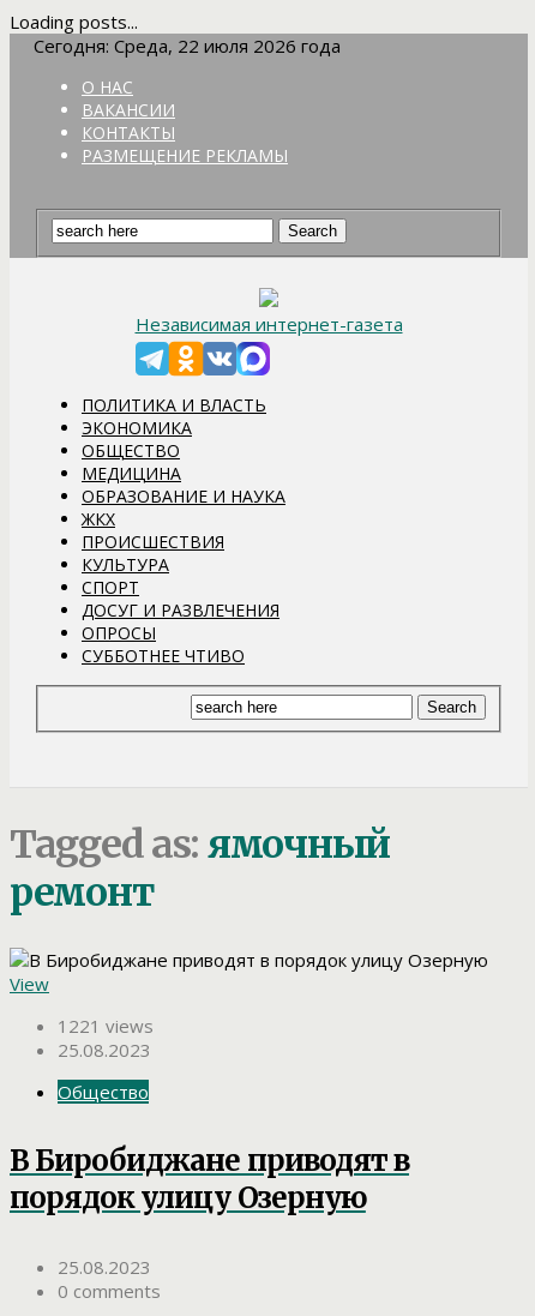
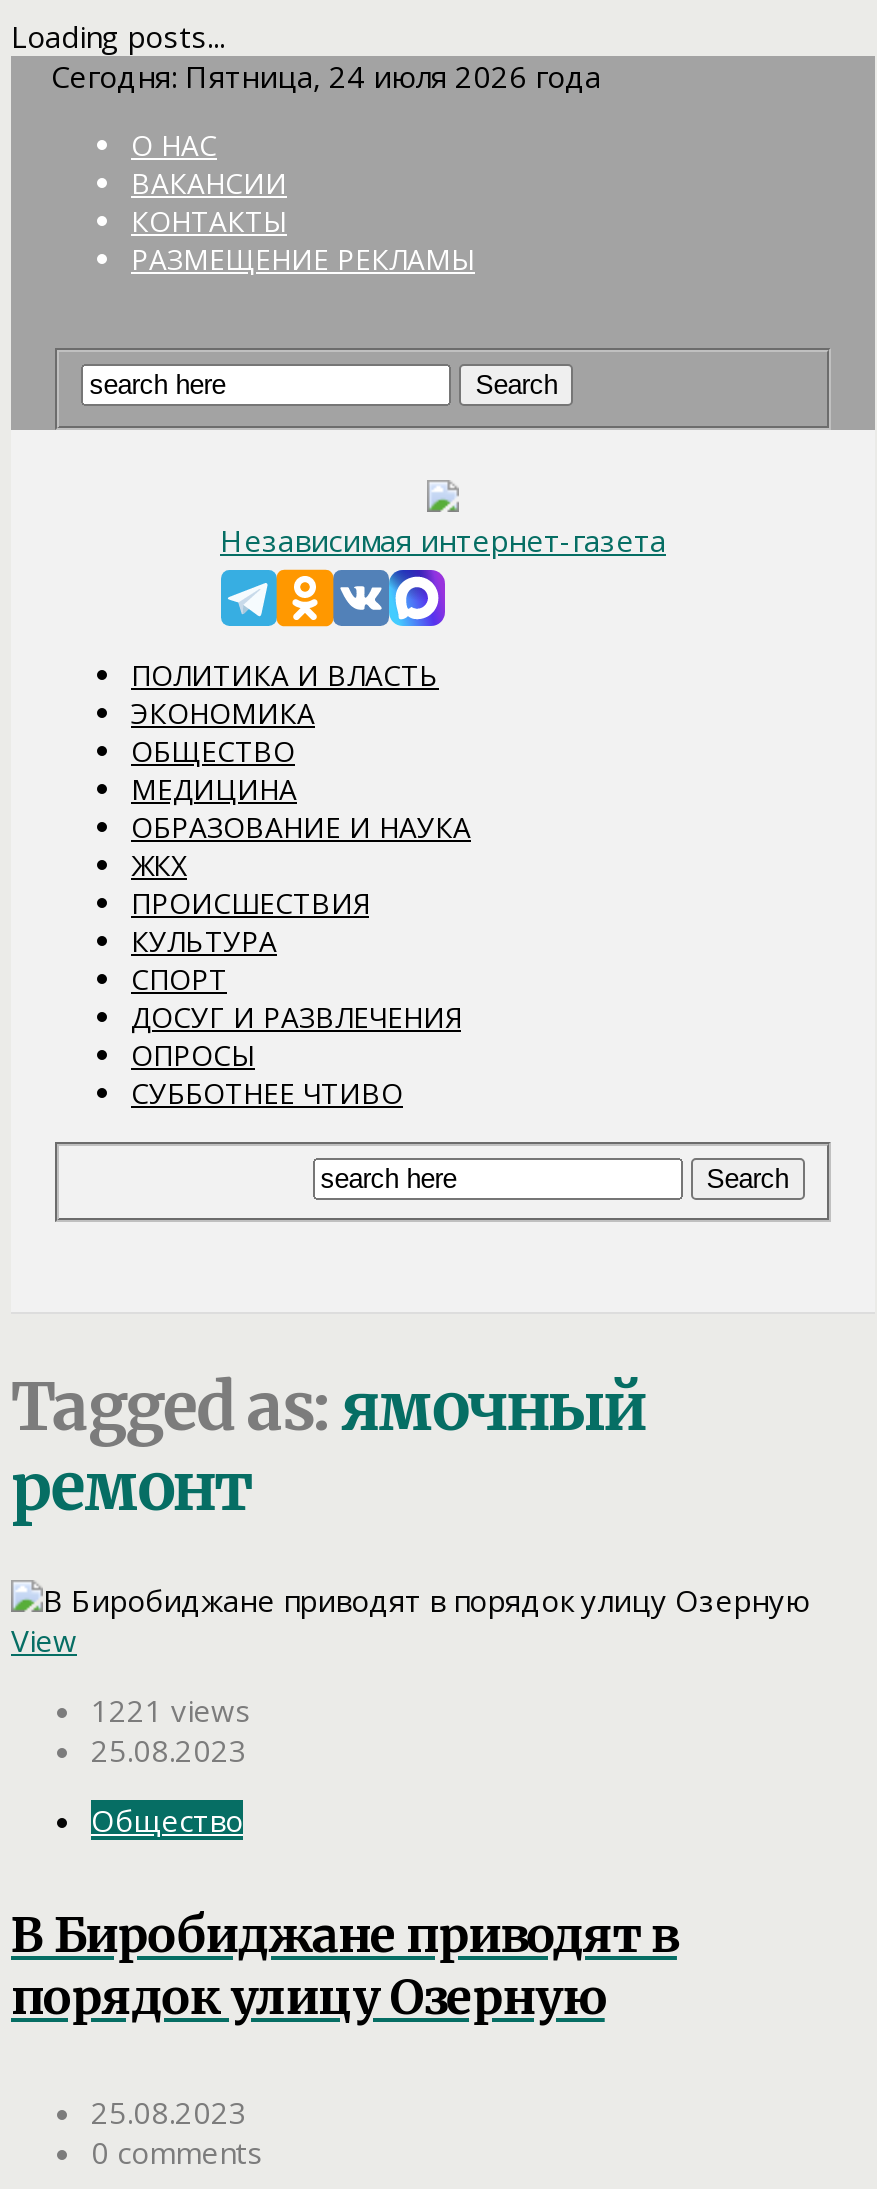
- Сегодня: Среда, 22 июля 2026 года
+ Сегодня: Пятница, 24 июля 2026 года
